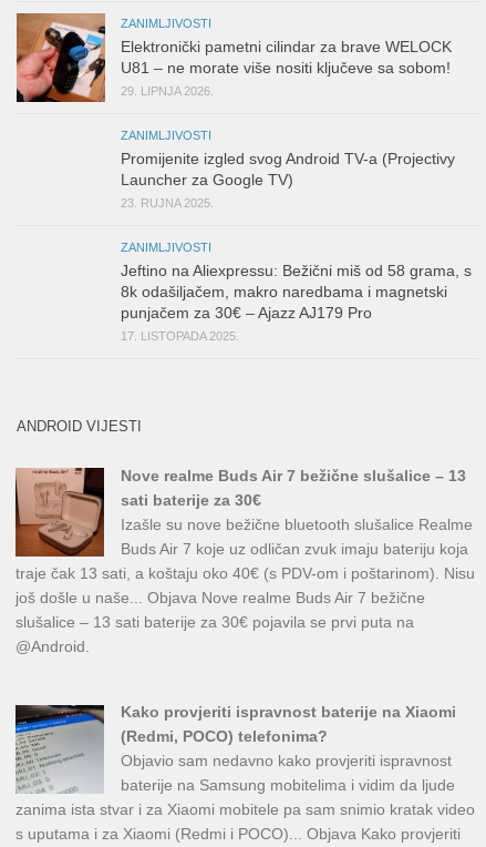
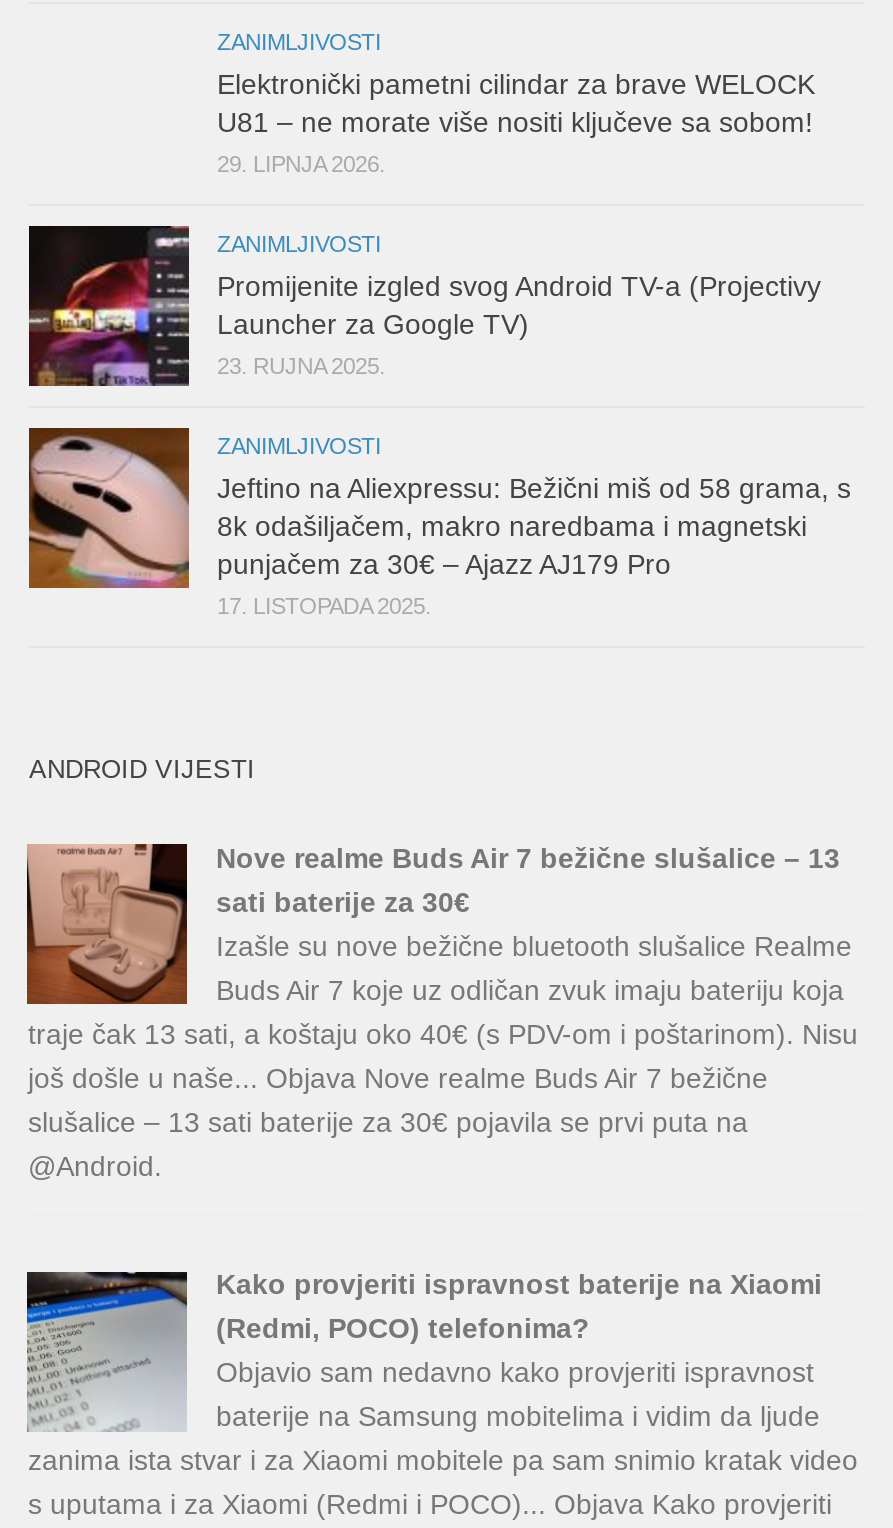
- [image]

+ [image]

+ [image]
